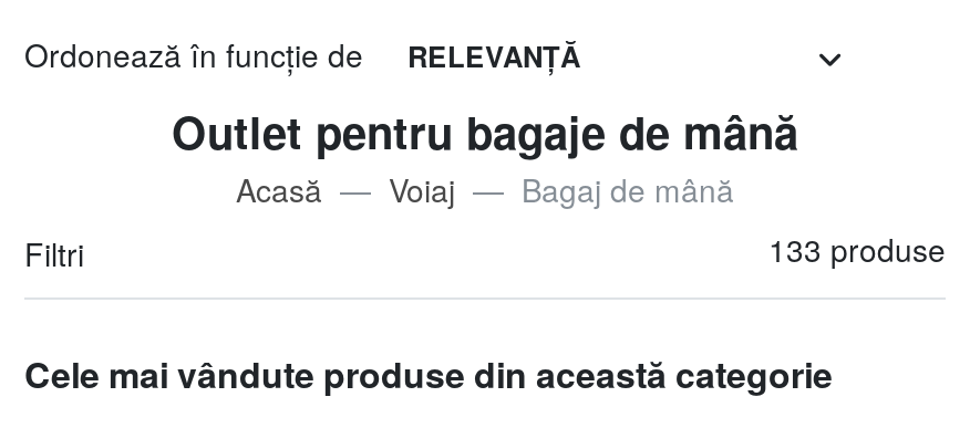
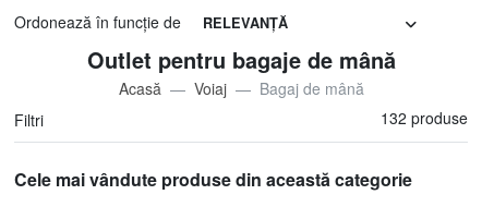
- 133 produse
+ 132 produse
